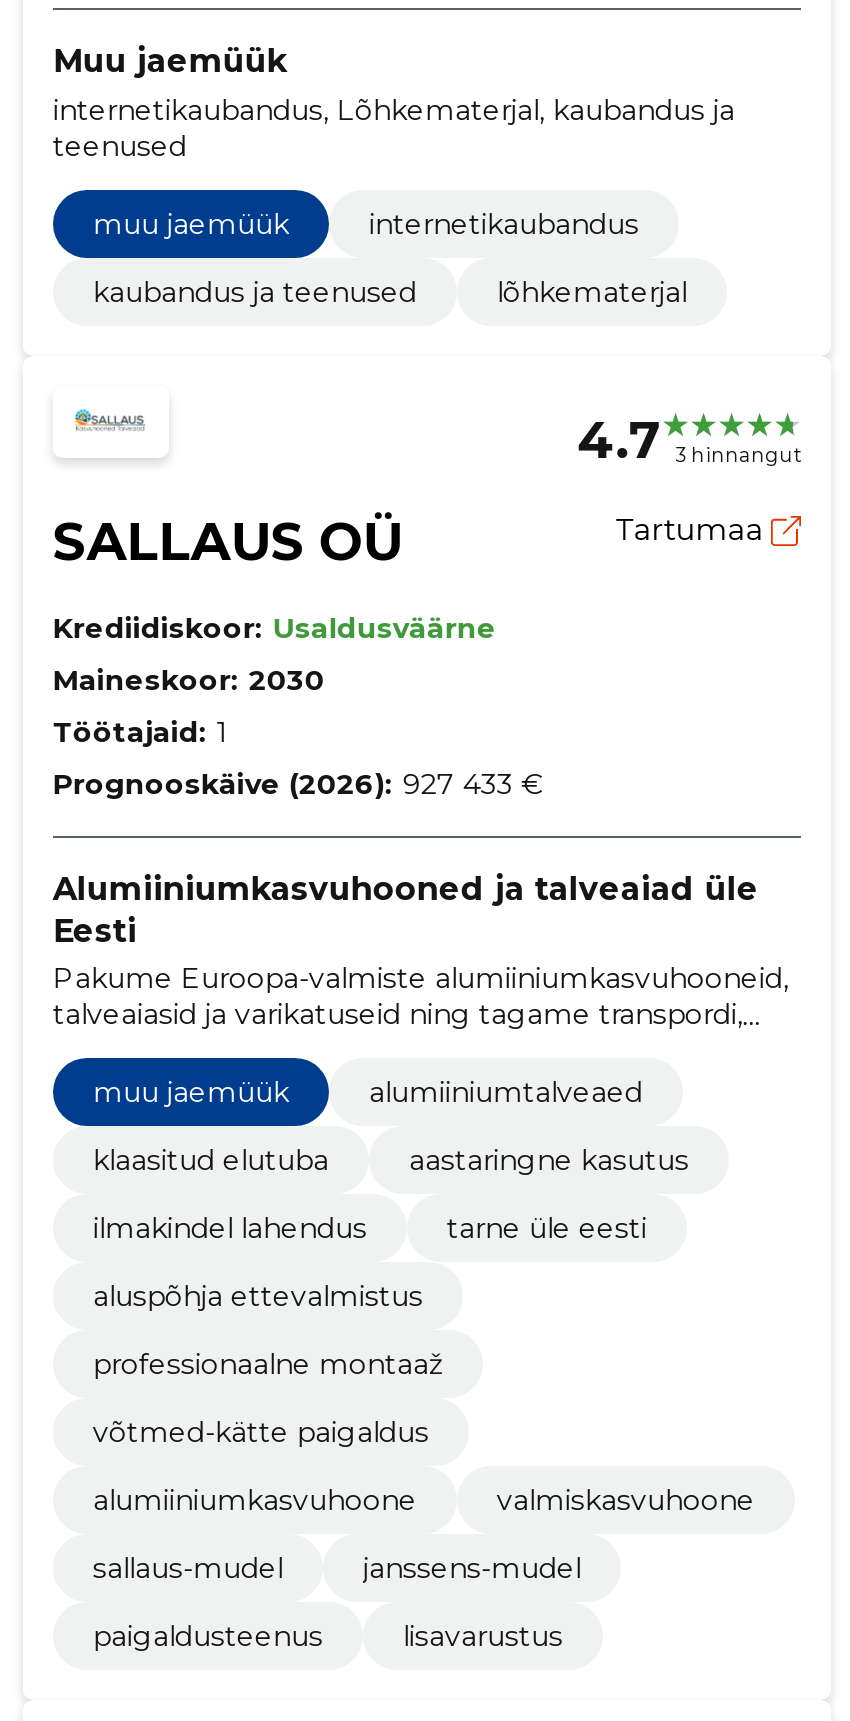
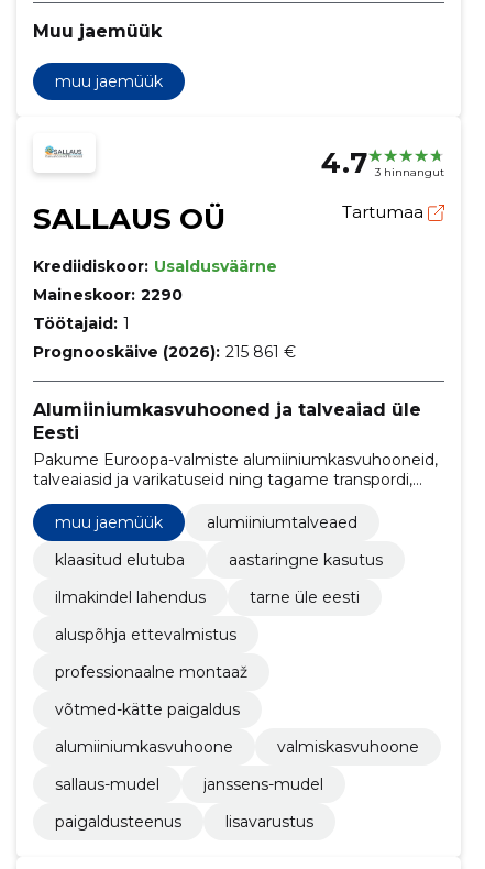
- internetikaubandus, Lõhkematerjal, kaubandus ja
- teenused

- internetikaubandus
- kaubandus ja teenused
- lõhkematerjal

- Maineskoor: 2030
+ Maineskoor: 2290

- Prognooskäive (2026): 927 433 €
+ Prognooskäive (2026): 215 861 €
